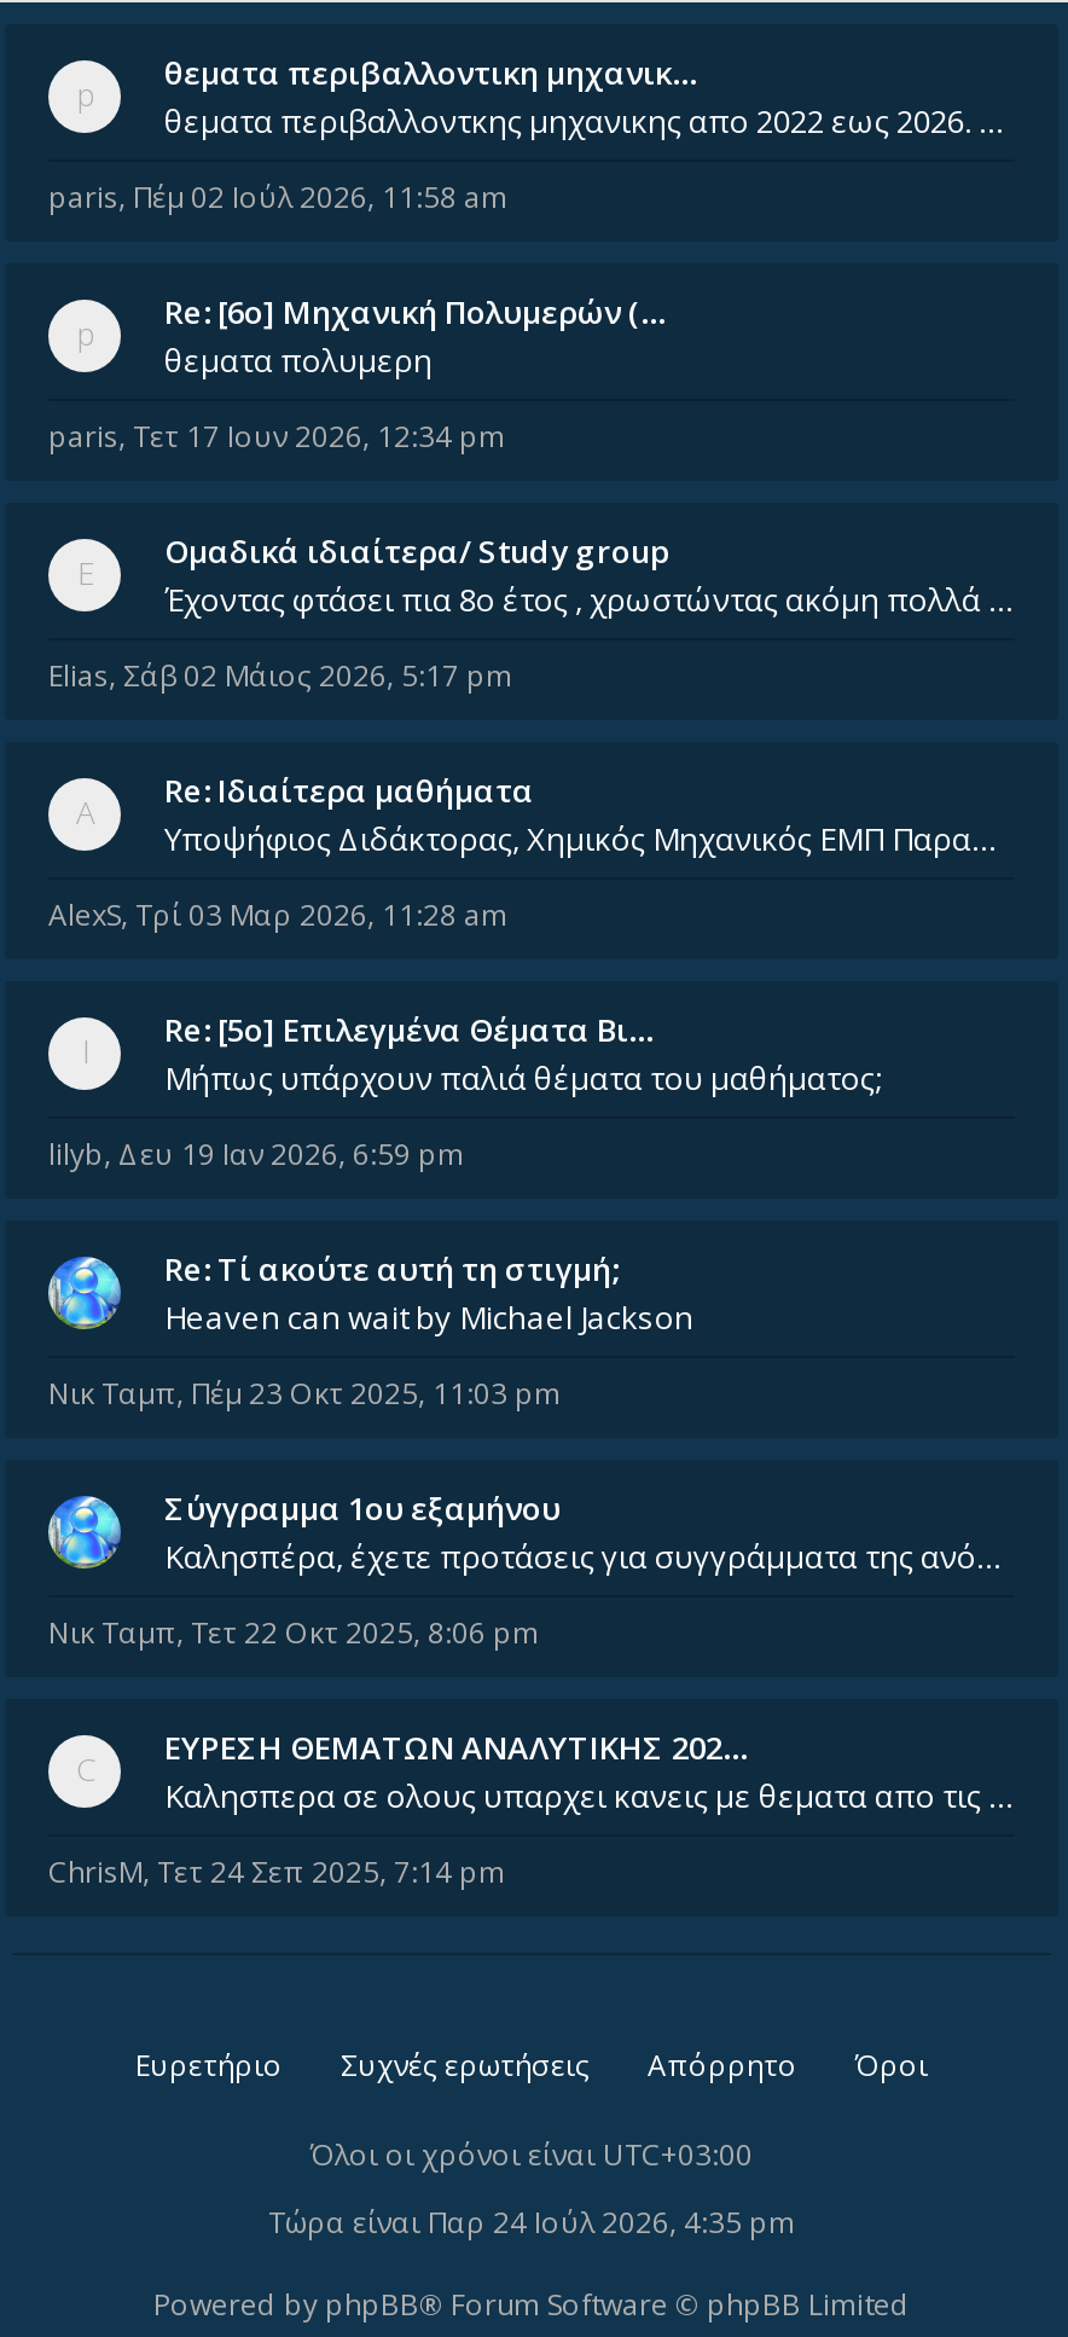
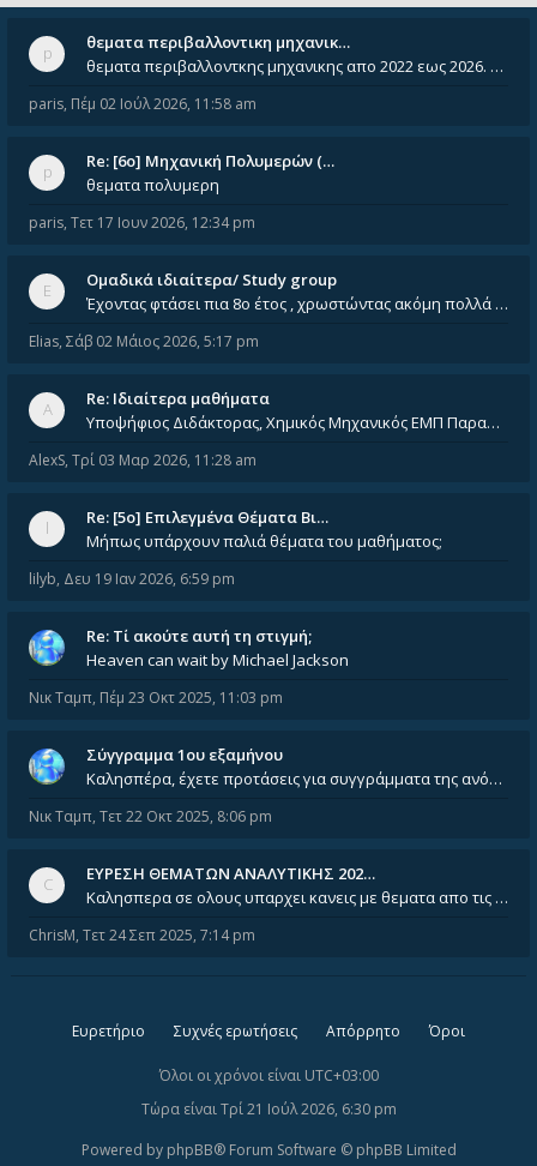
- Τώρα είναι Παρ 24 Ιούλ 2026, 4:35 pm
+ Τώρα είναι Τρί 21 Ιούλ 2026, 6:30 pm
